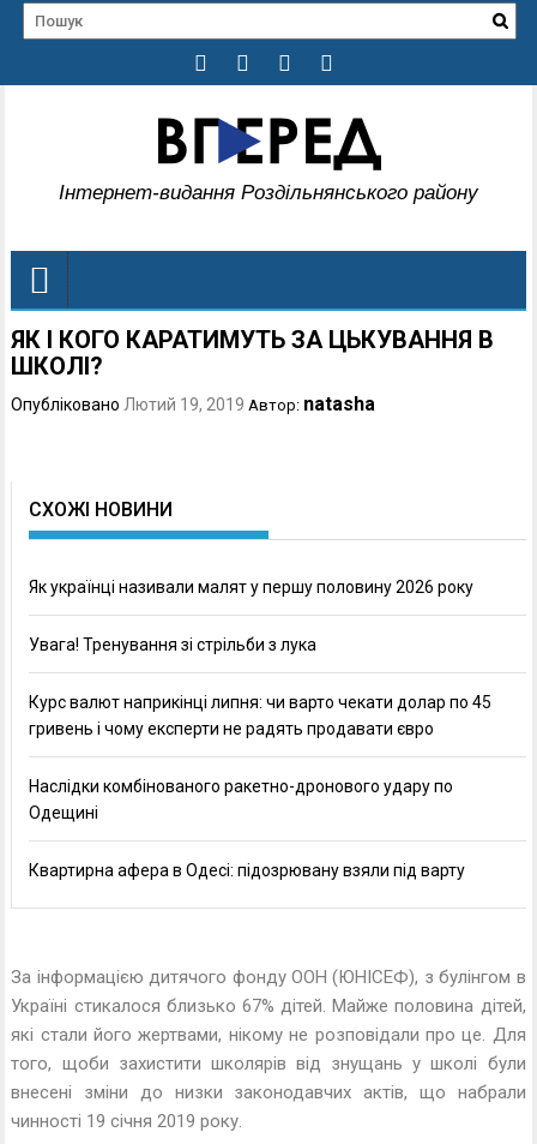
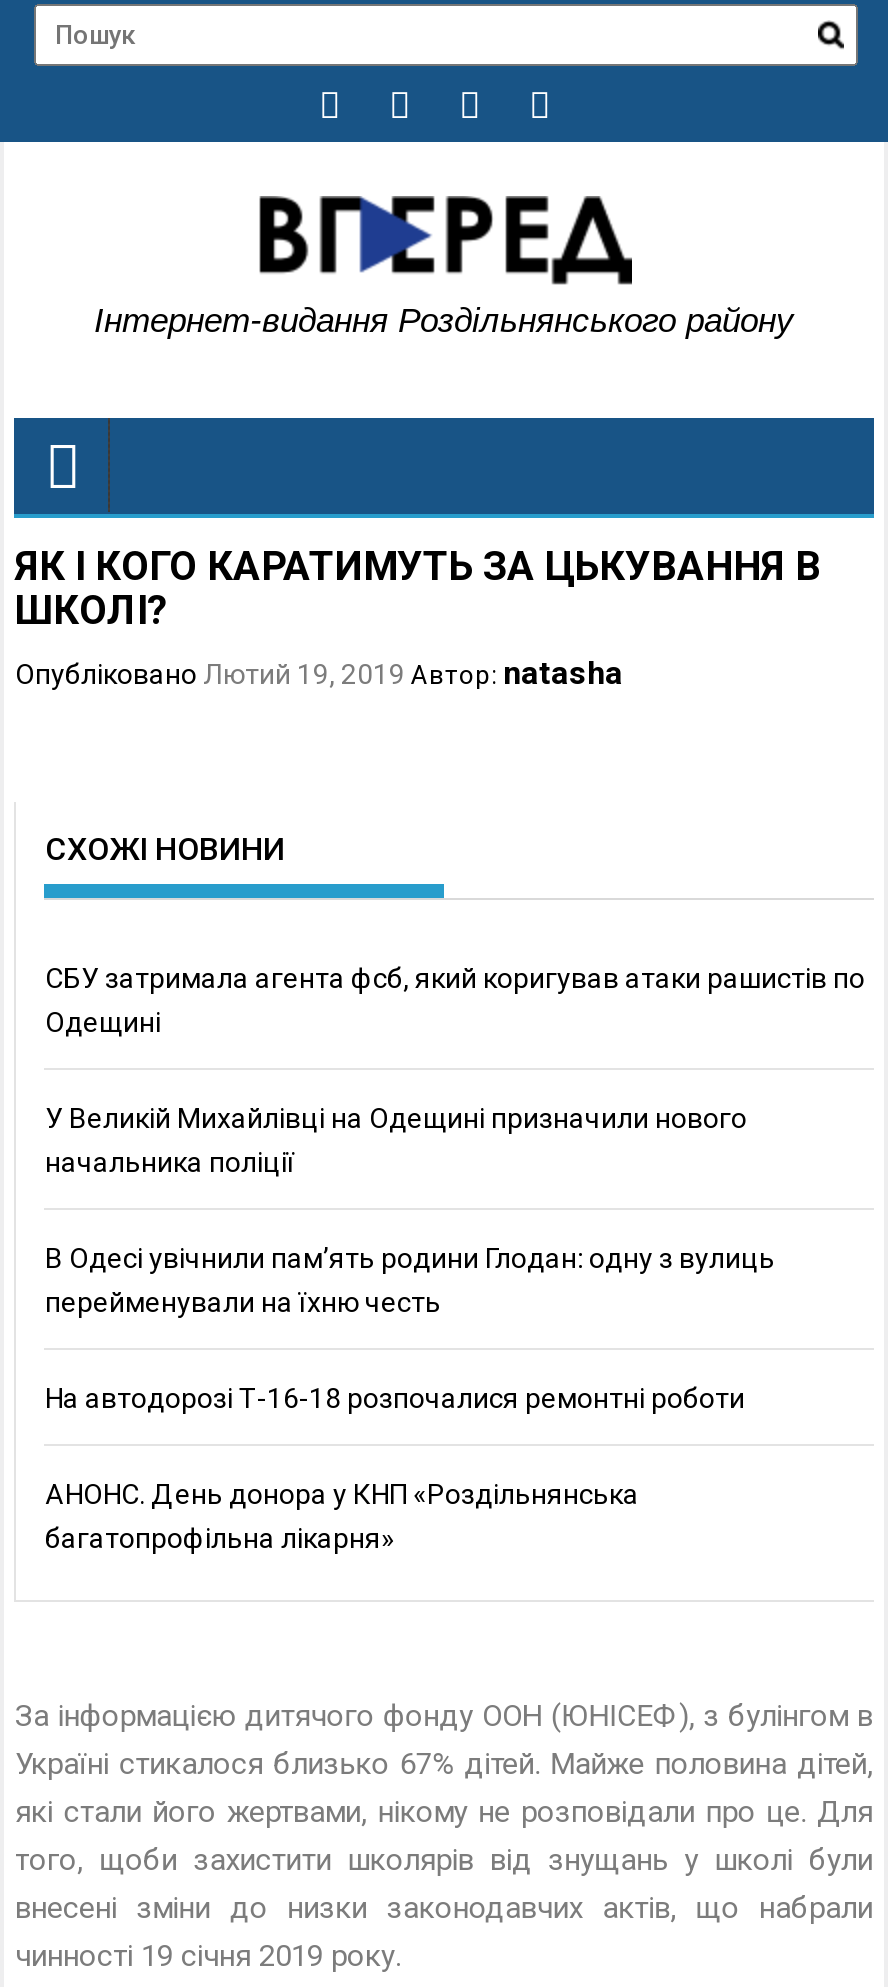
- Як українці називали малят у першу половину 2026 року
- Увага! Тренування зі стрільби з лука
- Курс валют наприкінці липня: чи варто чекати долар по 45
- гривень і чому експерти не радять продавати євро
- Наслідки комбінованого ракетно-дронового удару по
+ СБУ затримала агента фсб, який коригував атаки рашистів по

moved up: Одещині

- Квартирна афера в Одесі: підозрювану взяли під варту
+ У Великій Михайлівці на Одещині призначили нового
+ начальника поліції
+ В Одесі увічнили пам’ять родини Глодан: одну з вулиць
+ перейменували на їхню честь
+ На автодорозі Т-16-18 розпочалися ремонтні роботи
+ АНОНС. День донора у КНП «Роздільнянська
+ багатопрофільна лікарня»
